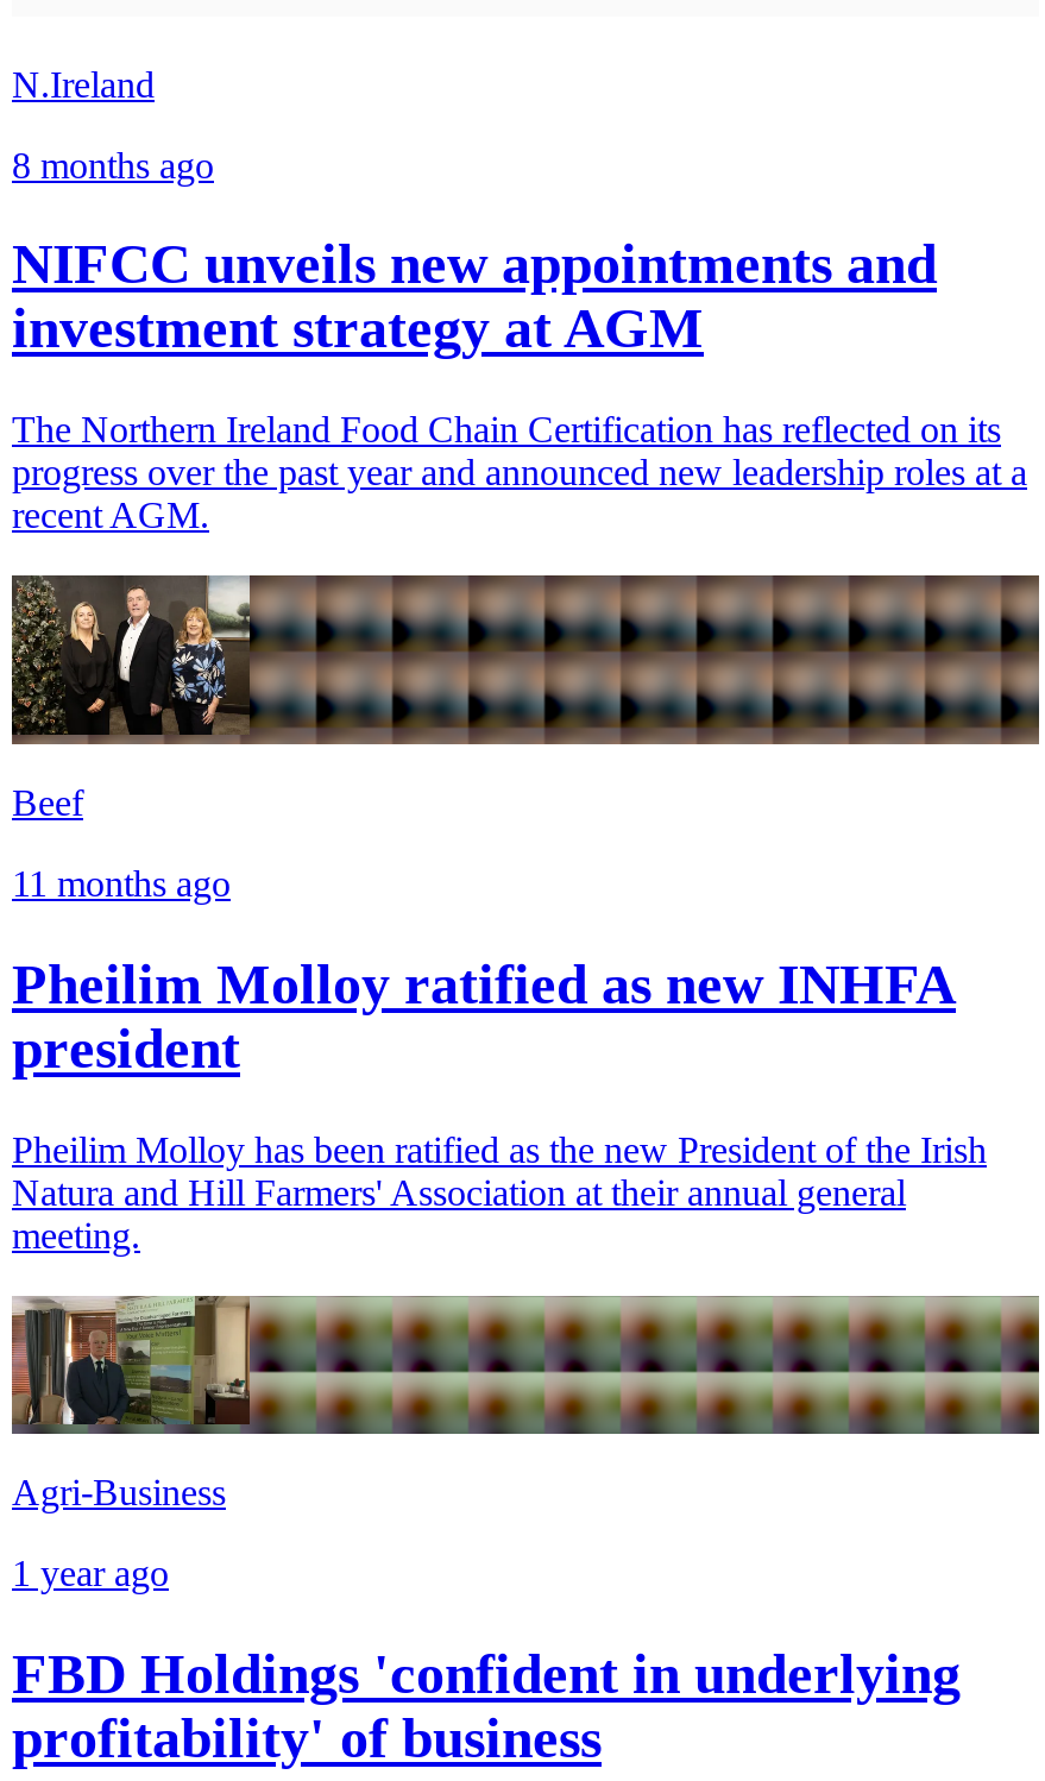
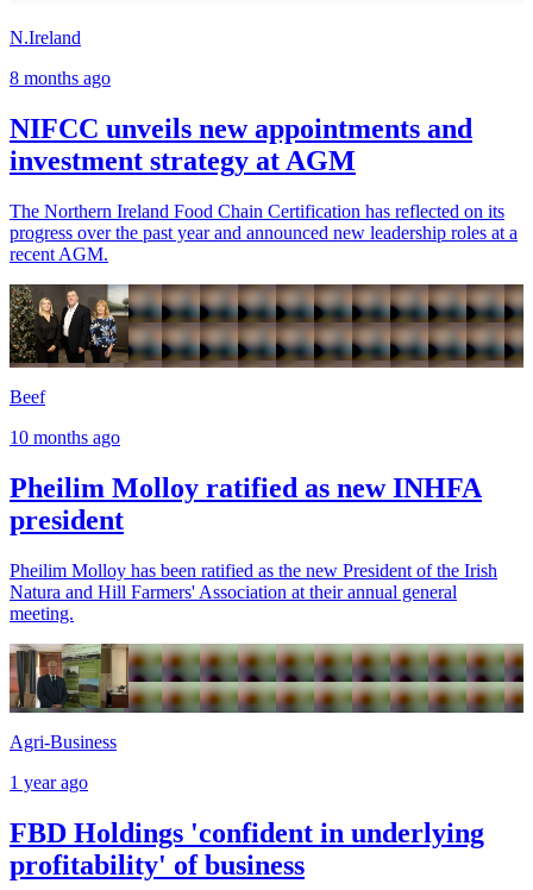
- 11 months ago
+ 10 months ago
